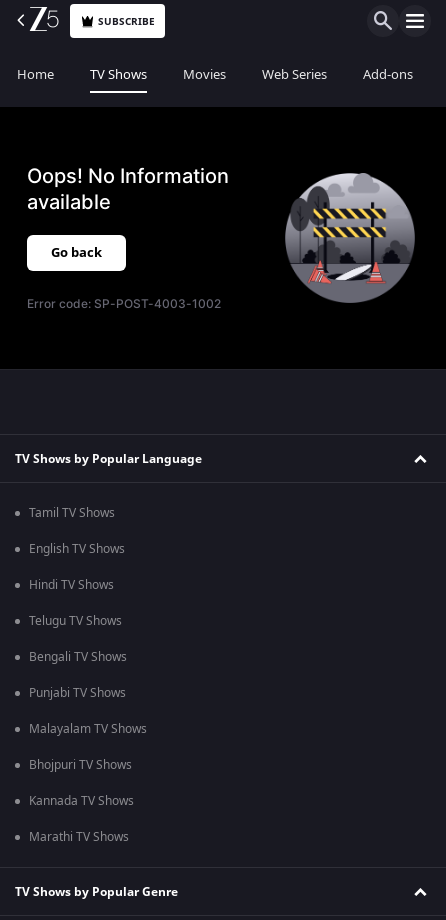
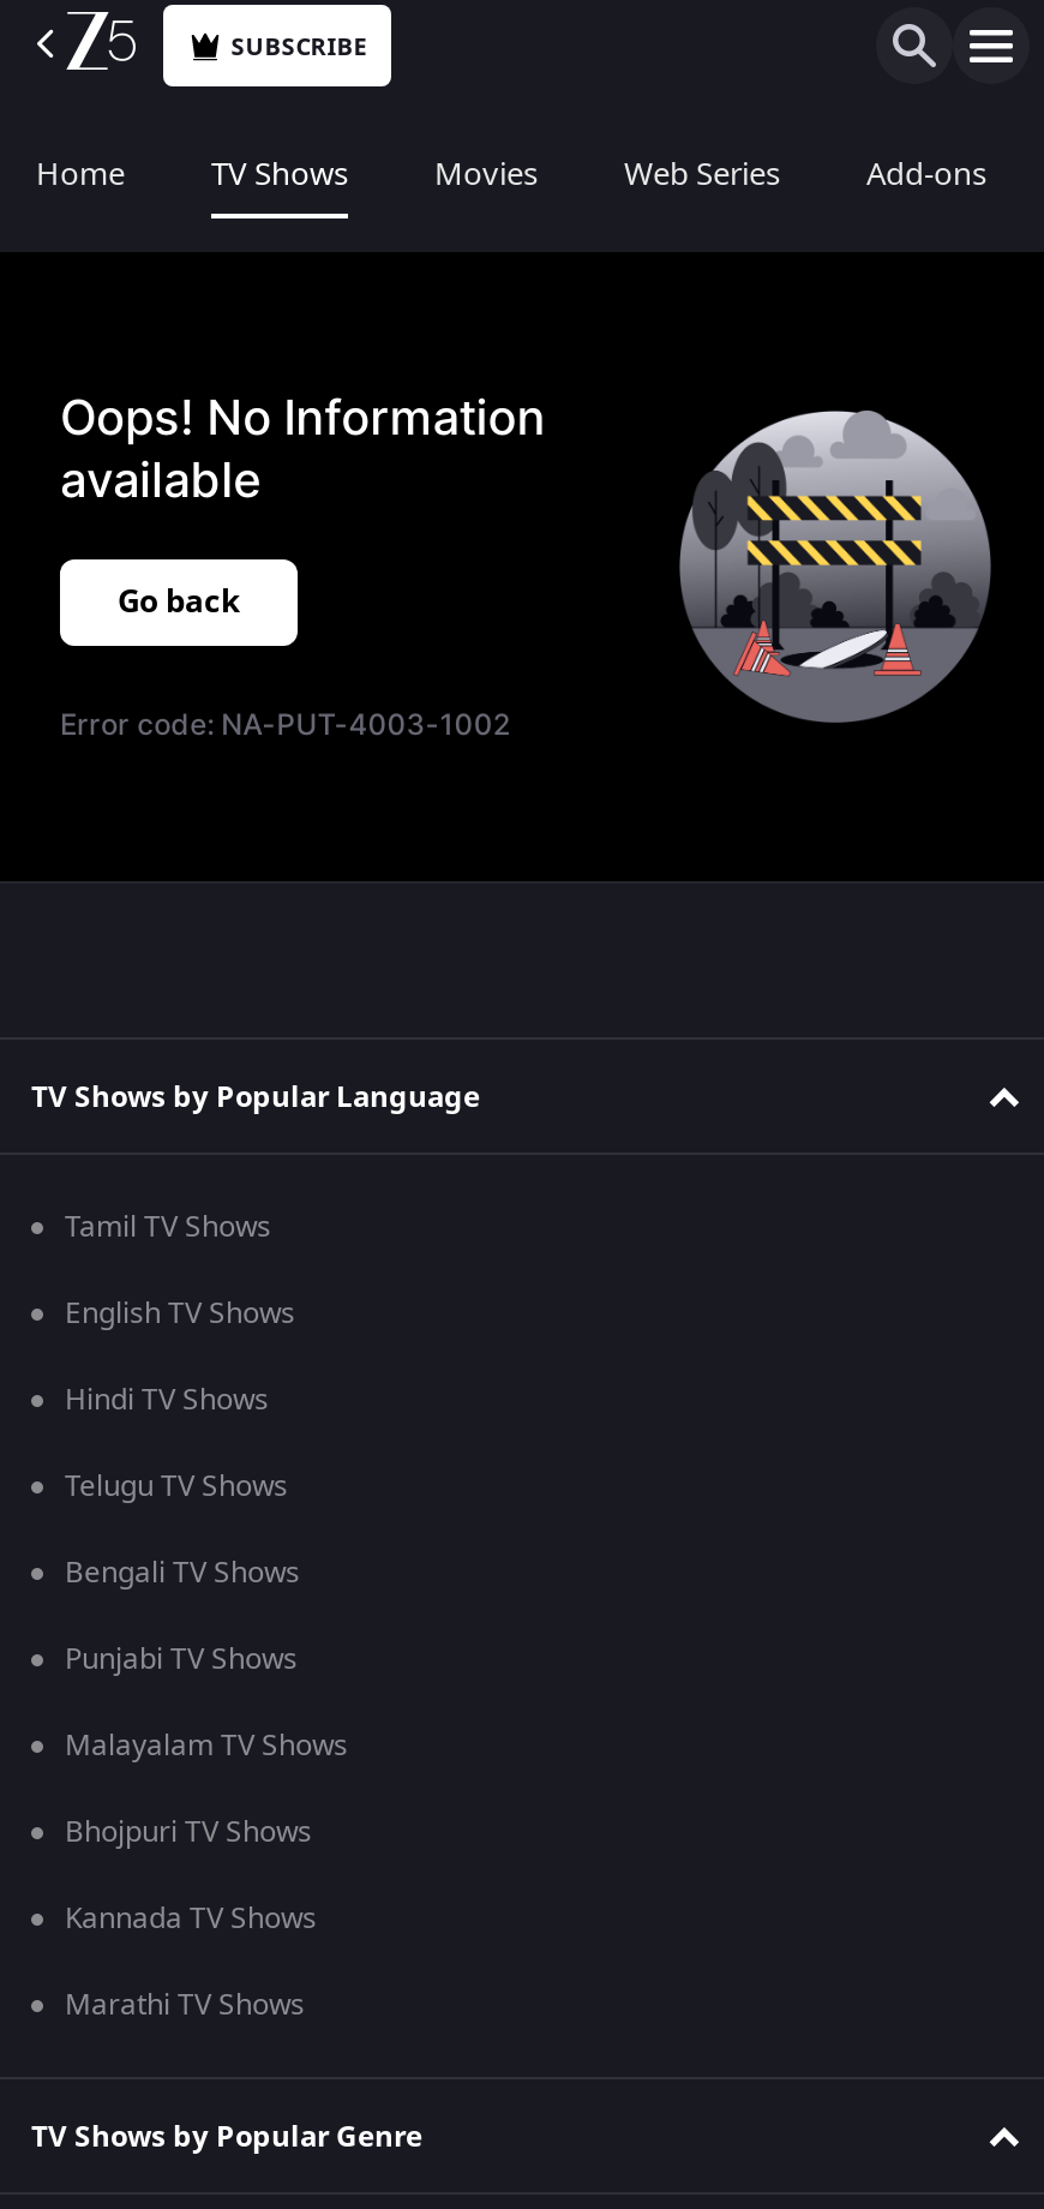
- Error code: SP-POST-4003-1002
+ Error code: NA-PUT-4003-1002
